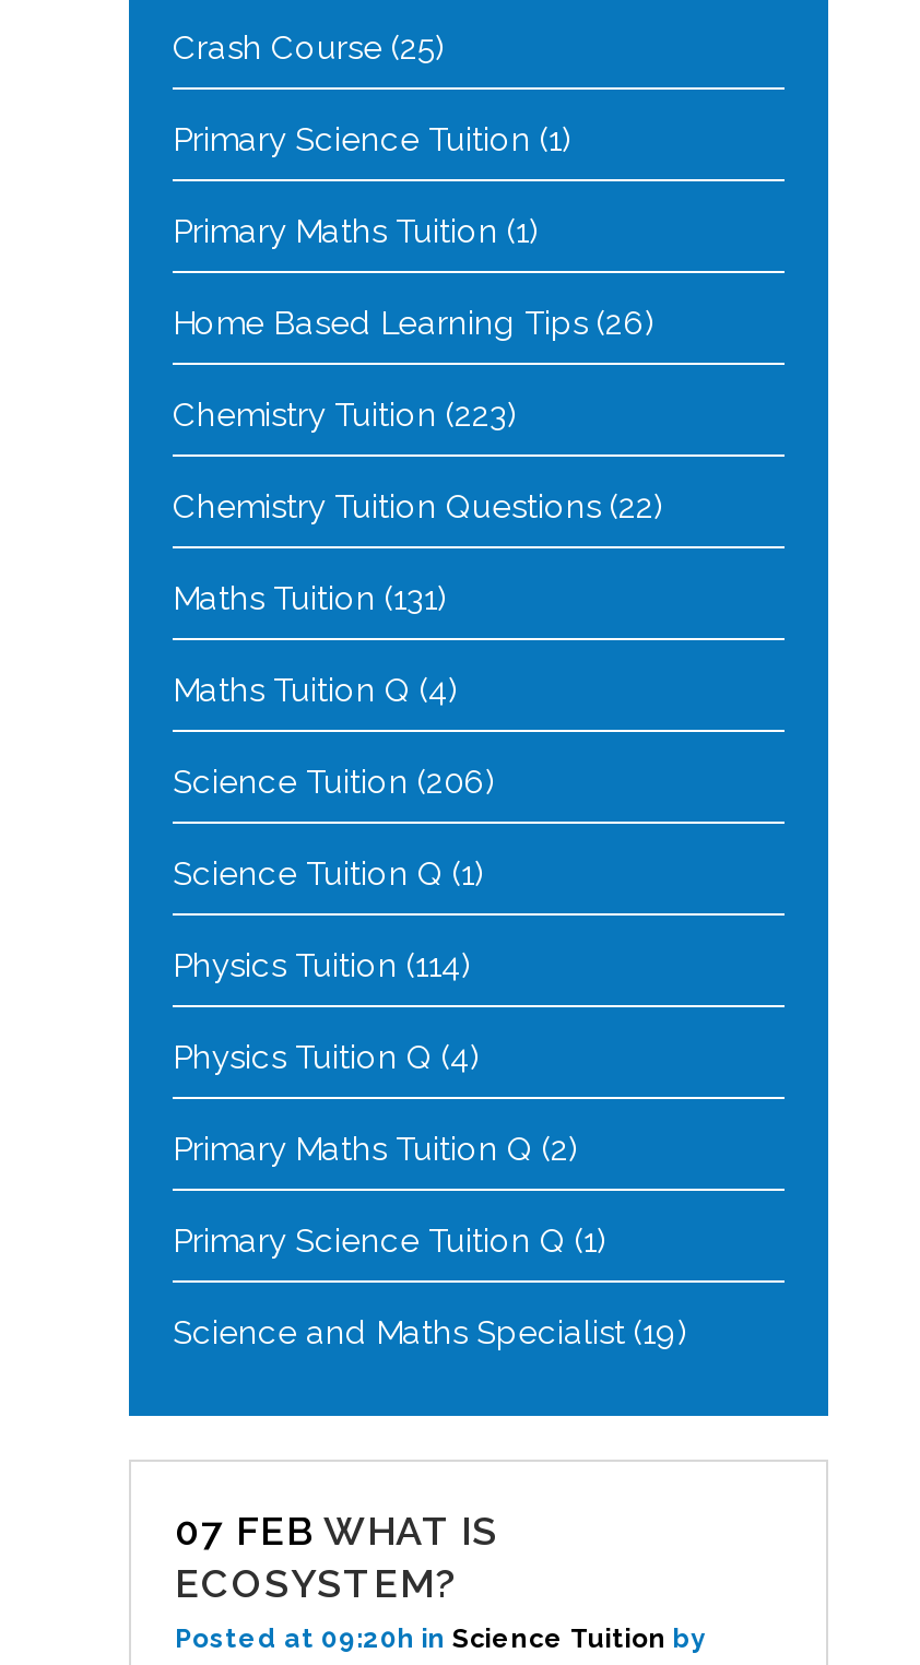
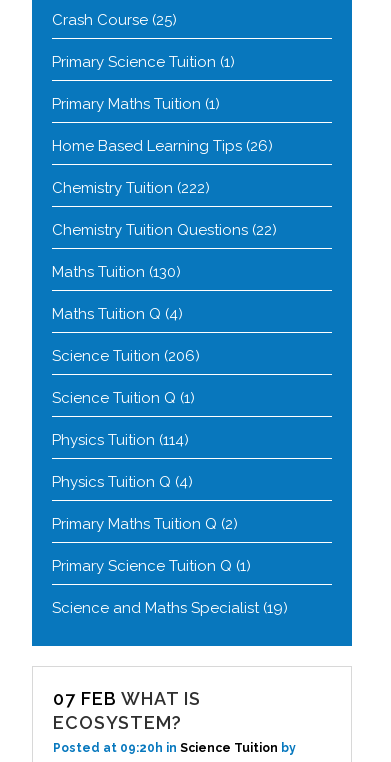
- Chemistry Tuition (223)
+ Chemistry Tuition (222)

- Maths Tuition (131)
+ Maths Tuition (130)
